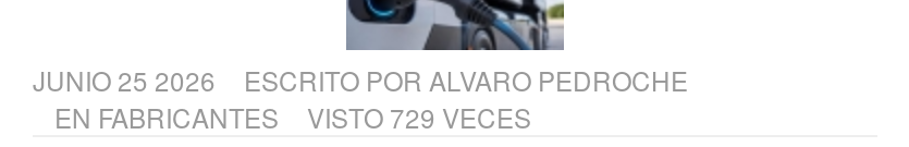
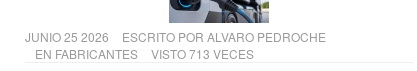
- EN FABRICANTES VISTO 729 VECES
+ EN FABRICANTES VISTO 713 VECES
